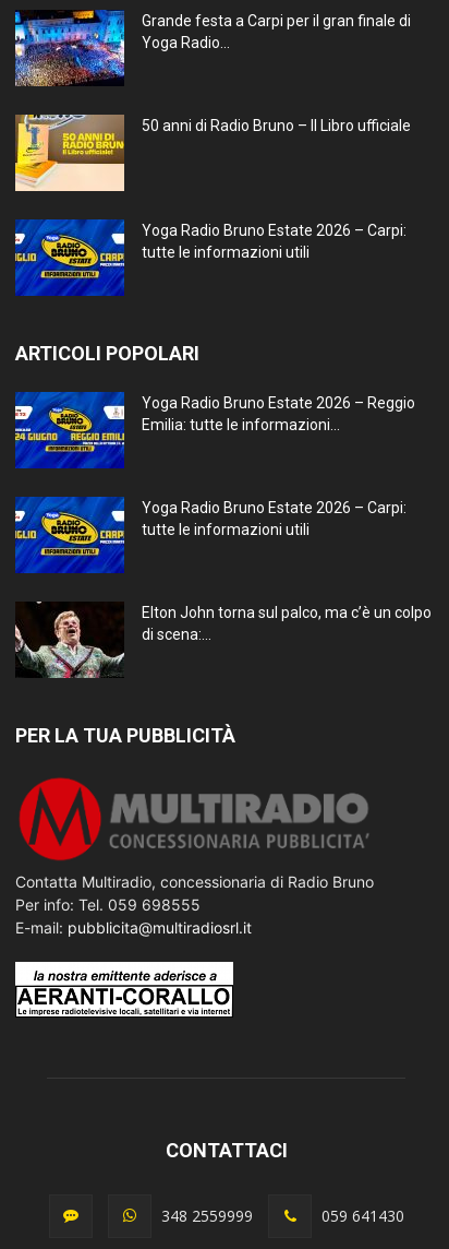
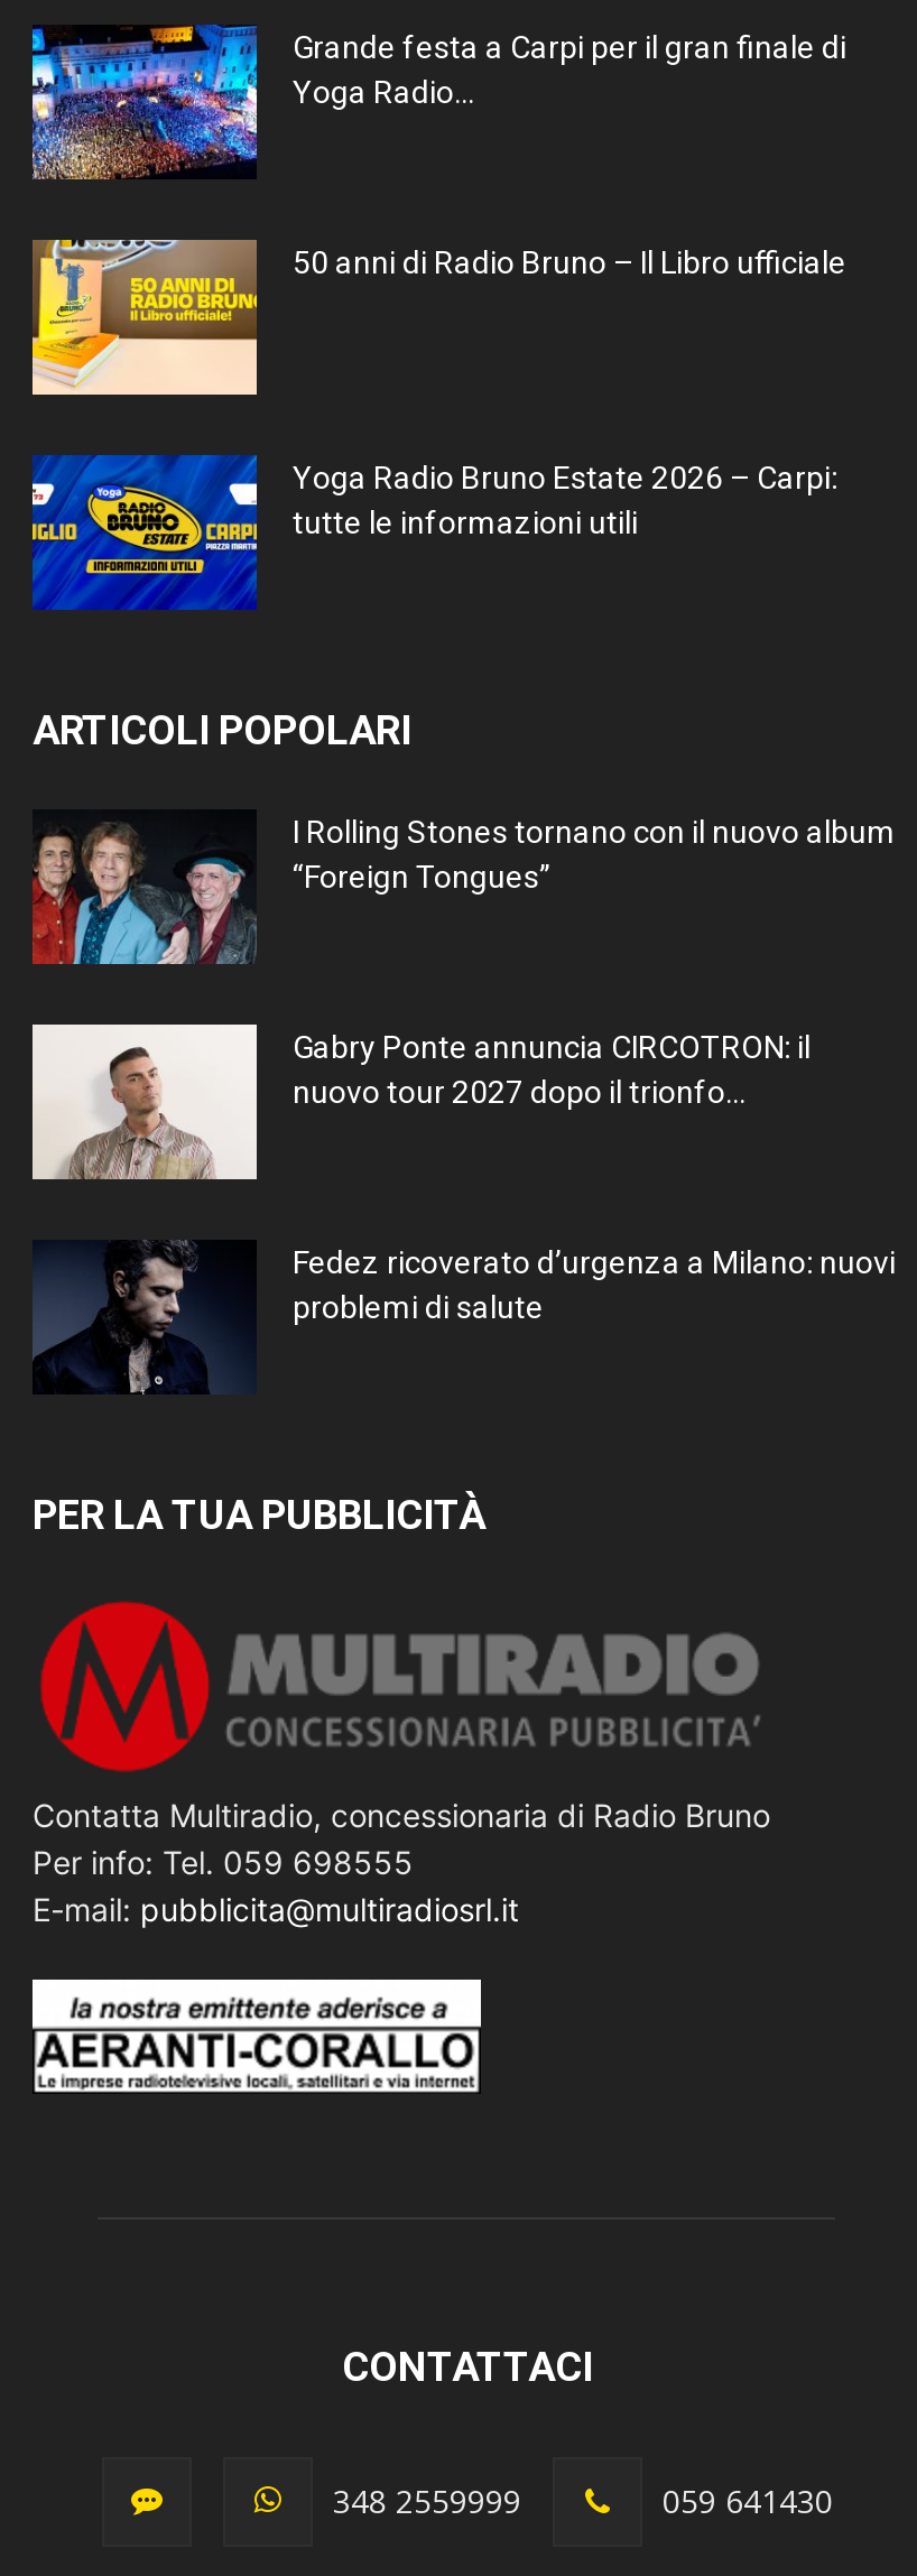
- [image]
- Yoga Radio Bruno Estate 2026 – Reggio
- Emilia: tutte le informazioni...
+ [image]
+ I Rolling Stones tornano con il nuovo album
+ “Foreign Tongues”

- [image]
- Yoga Radio Bruno Estate 2026 – Carpi:
- tutte le informazioni utili
+ [image]
+ Gabry Ponte annuncia CIRCOTRON: il
+ nuovo tour 2027 dopo il trionfo...

- [image]
- Elton John torna sul palco, ma c’è un colpo
- di scena:...
+ [image]
+ Fedez ricoverato d’urgenza a Milano: nuovi
+ problemi di salute
